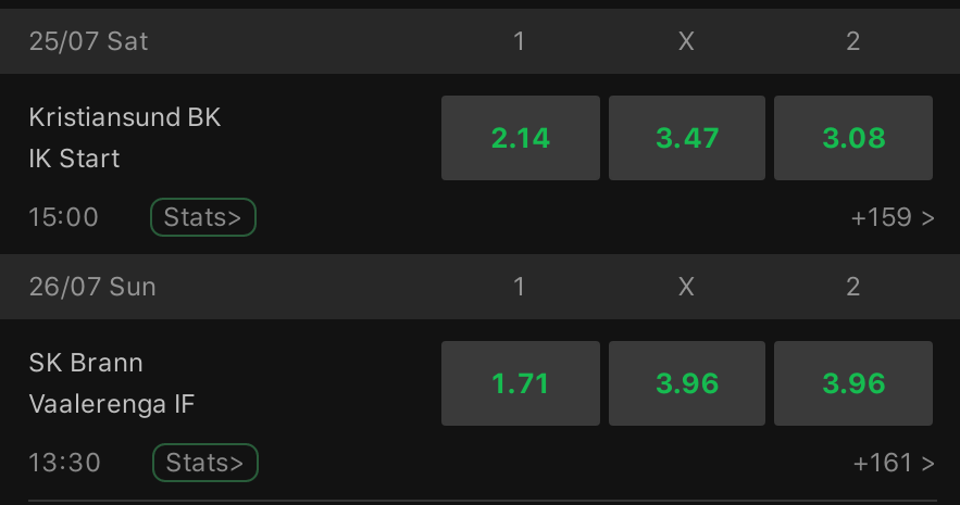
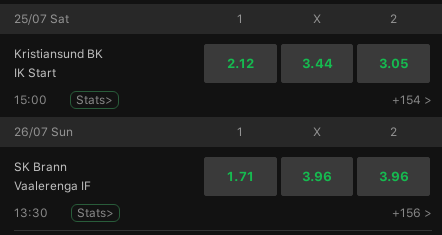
- 2.14
+ 2.12

- 3.47
+ 3.44

- 3.08
+ 3.05

- +159 >
+ +154 >

- +161 >
+ +156 >
